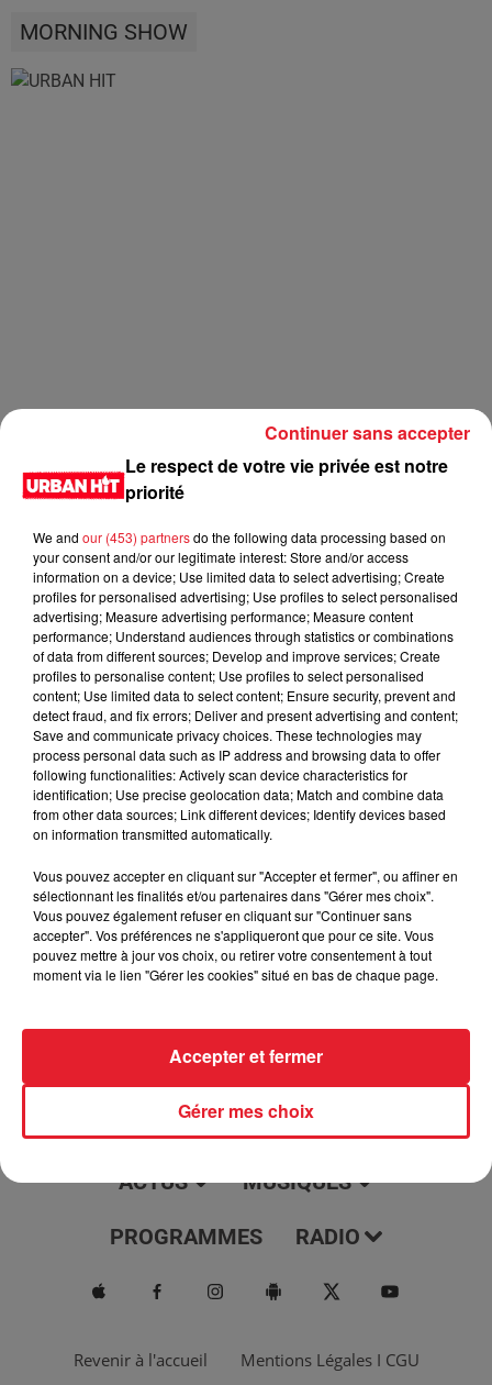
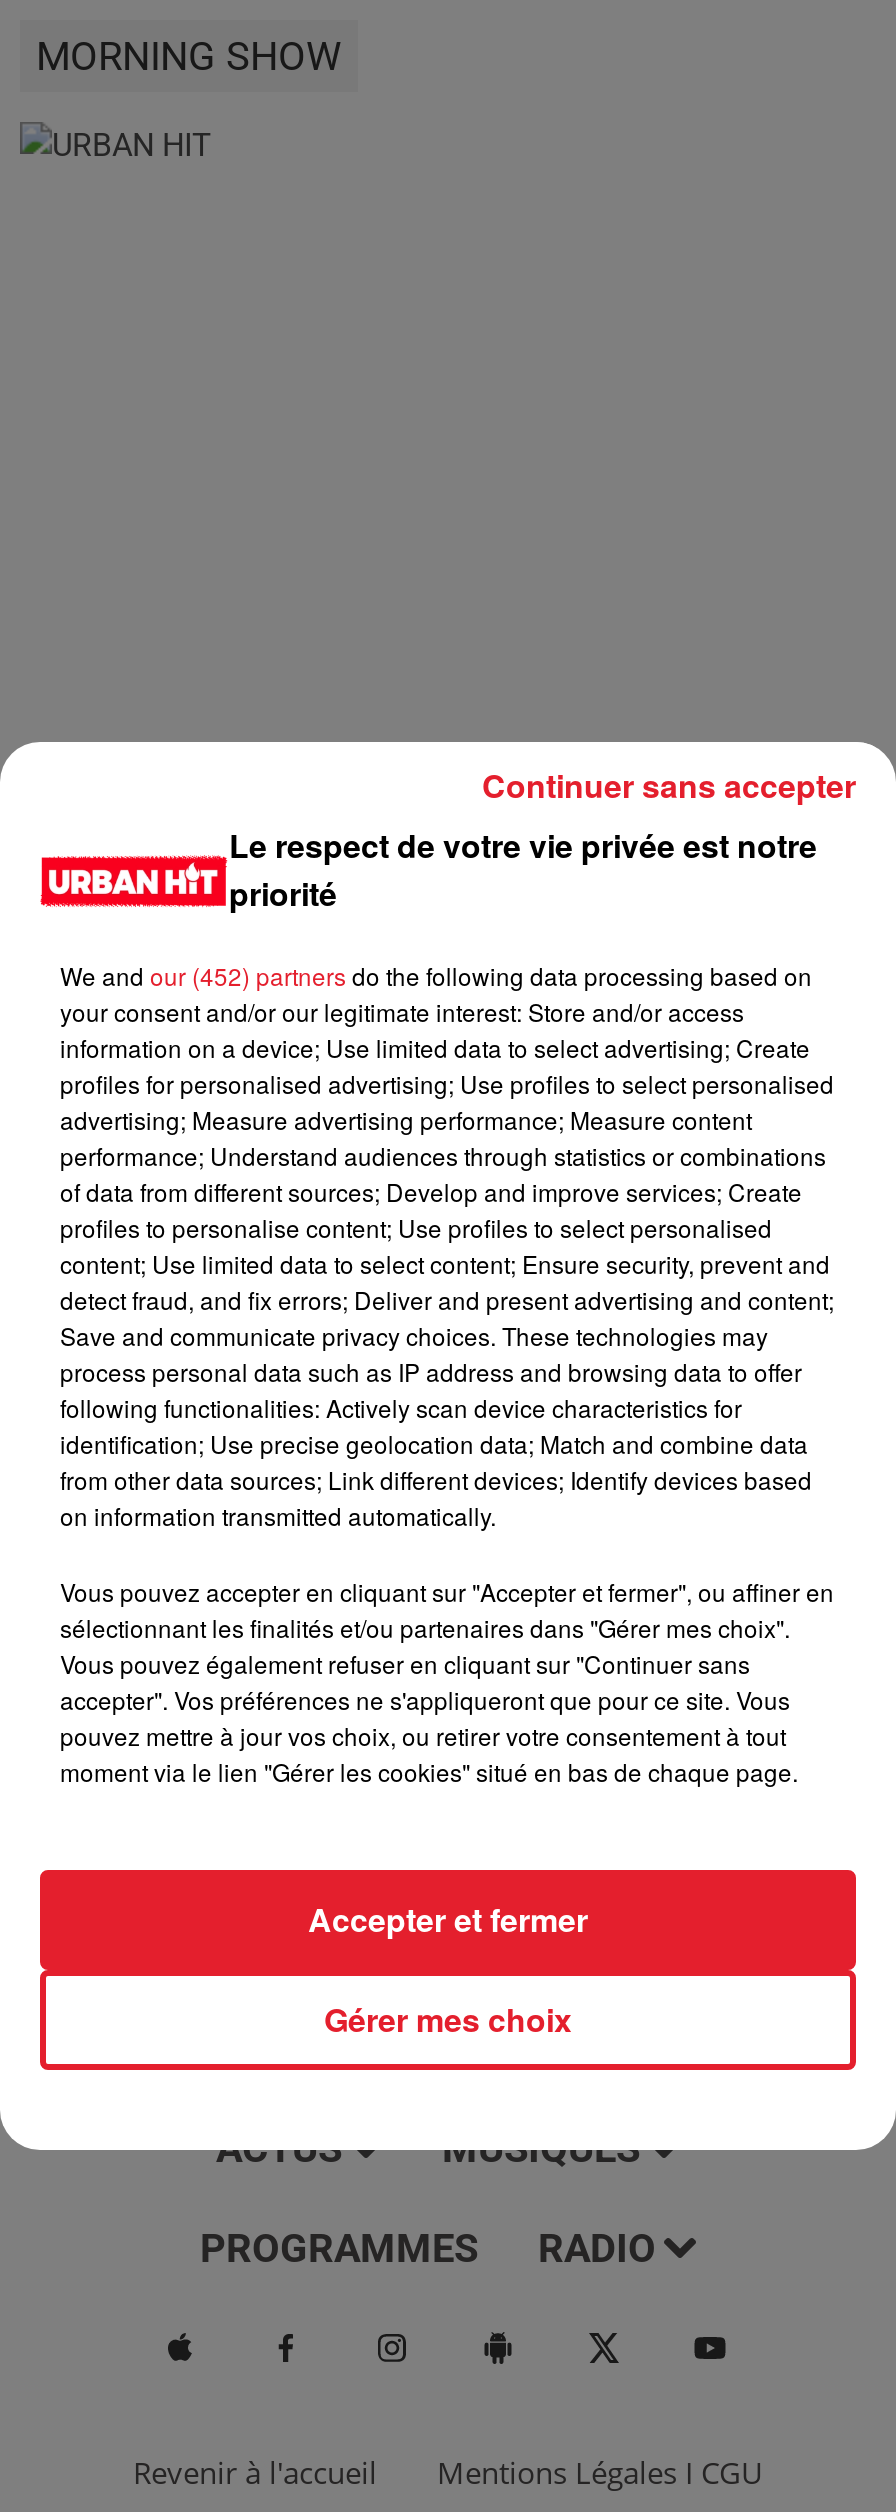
- We and our (453) partners do the following data processing based on
+ We and our (452) partners do the following data processing based on
